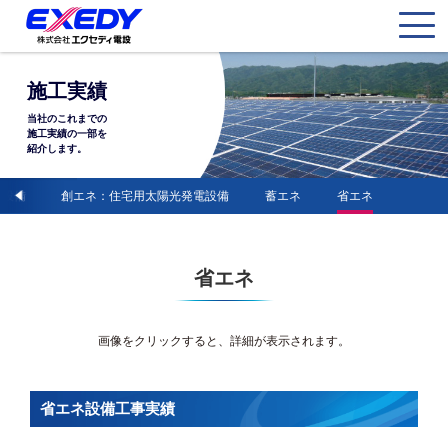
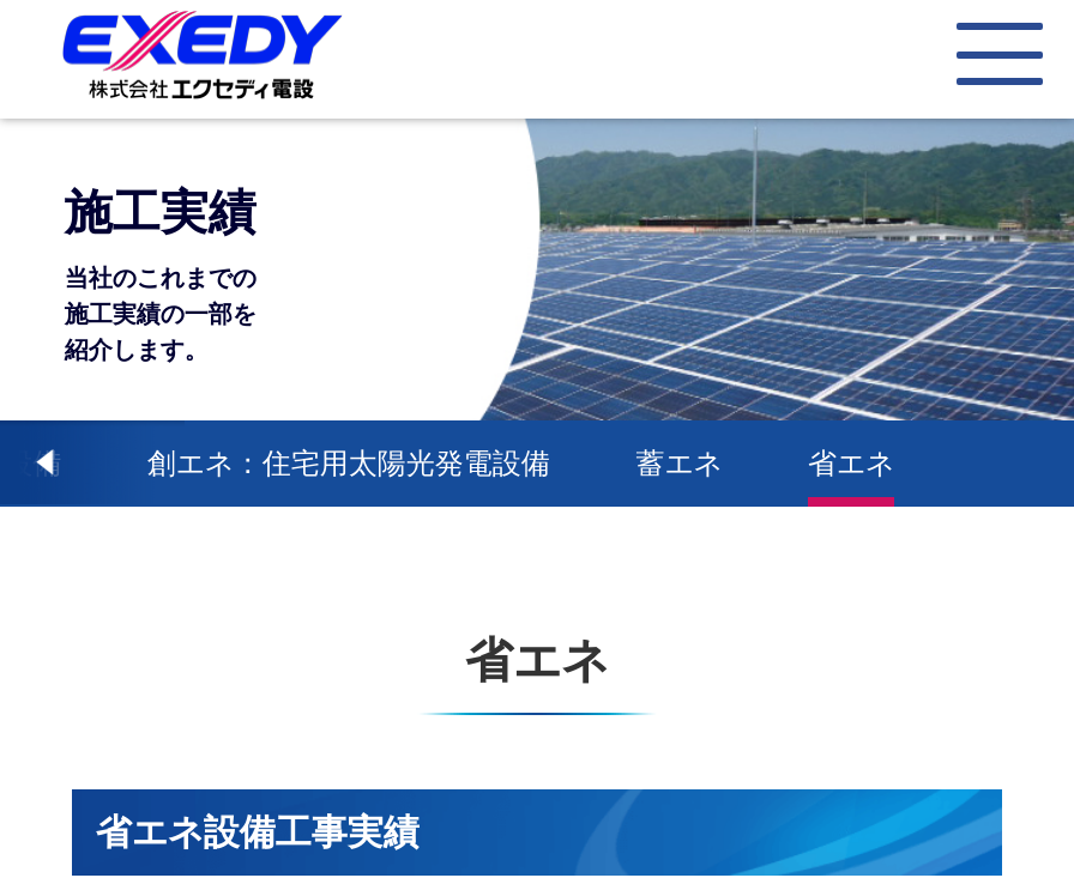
- 画像をクリックすると、詳細が表示されます。
